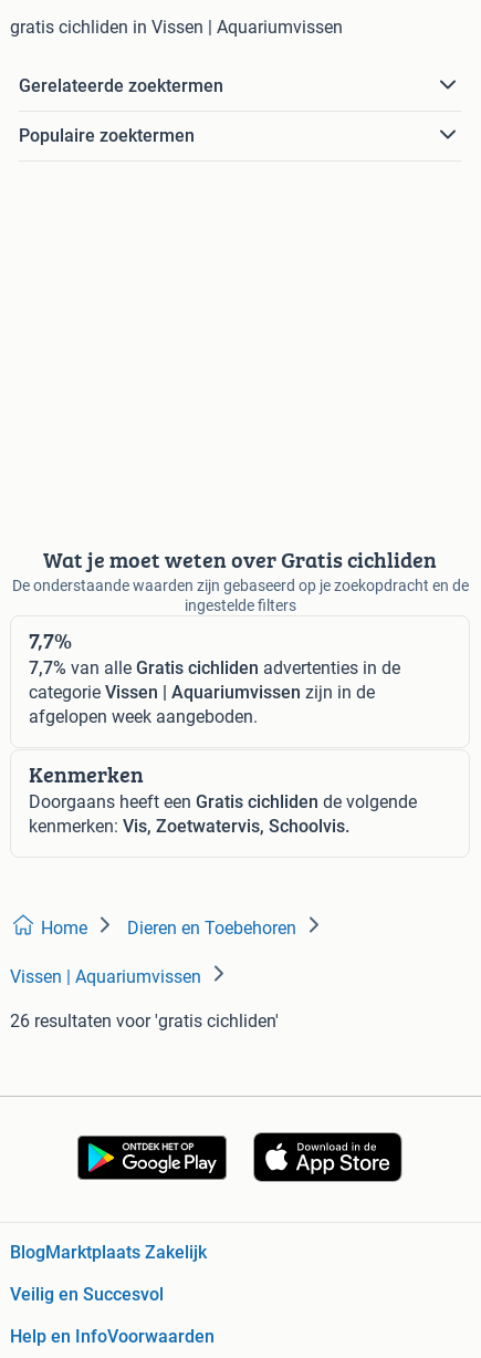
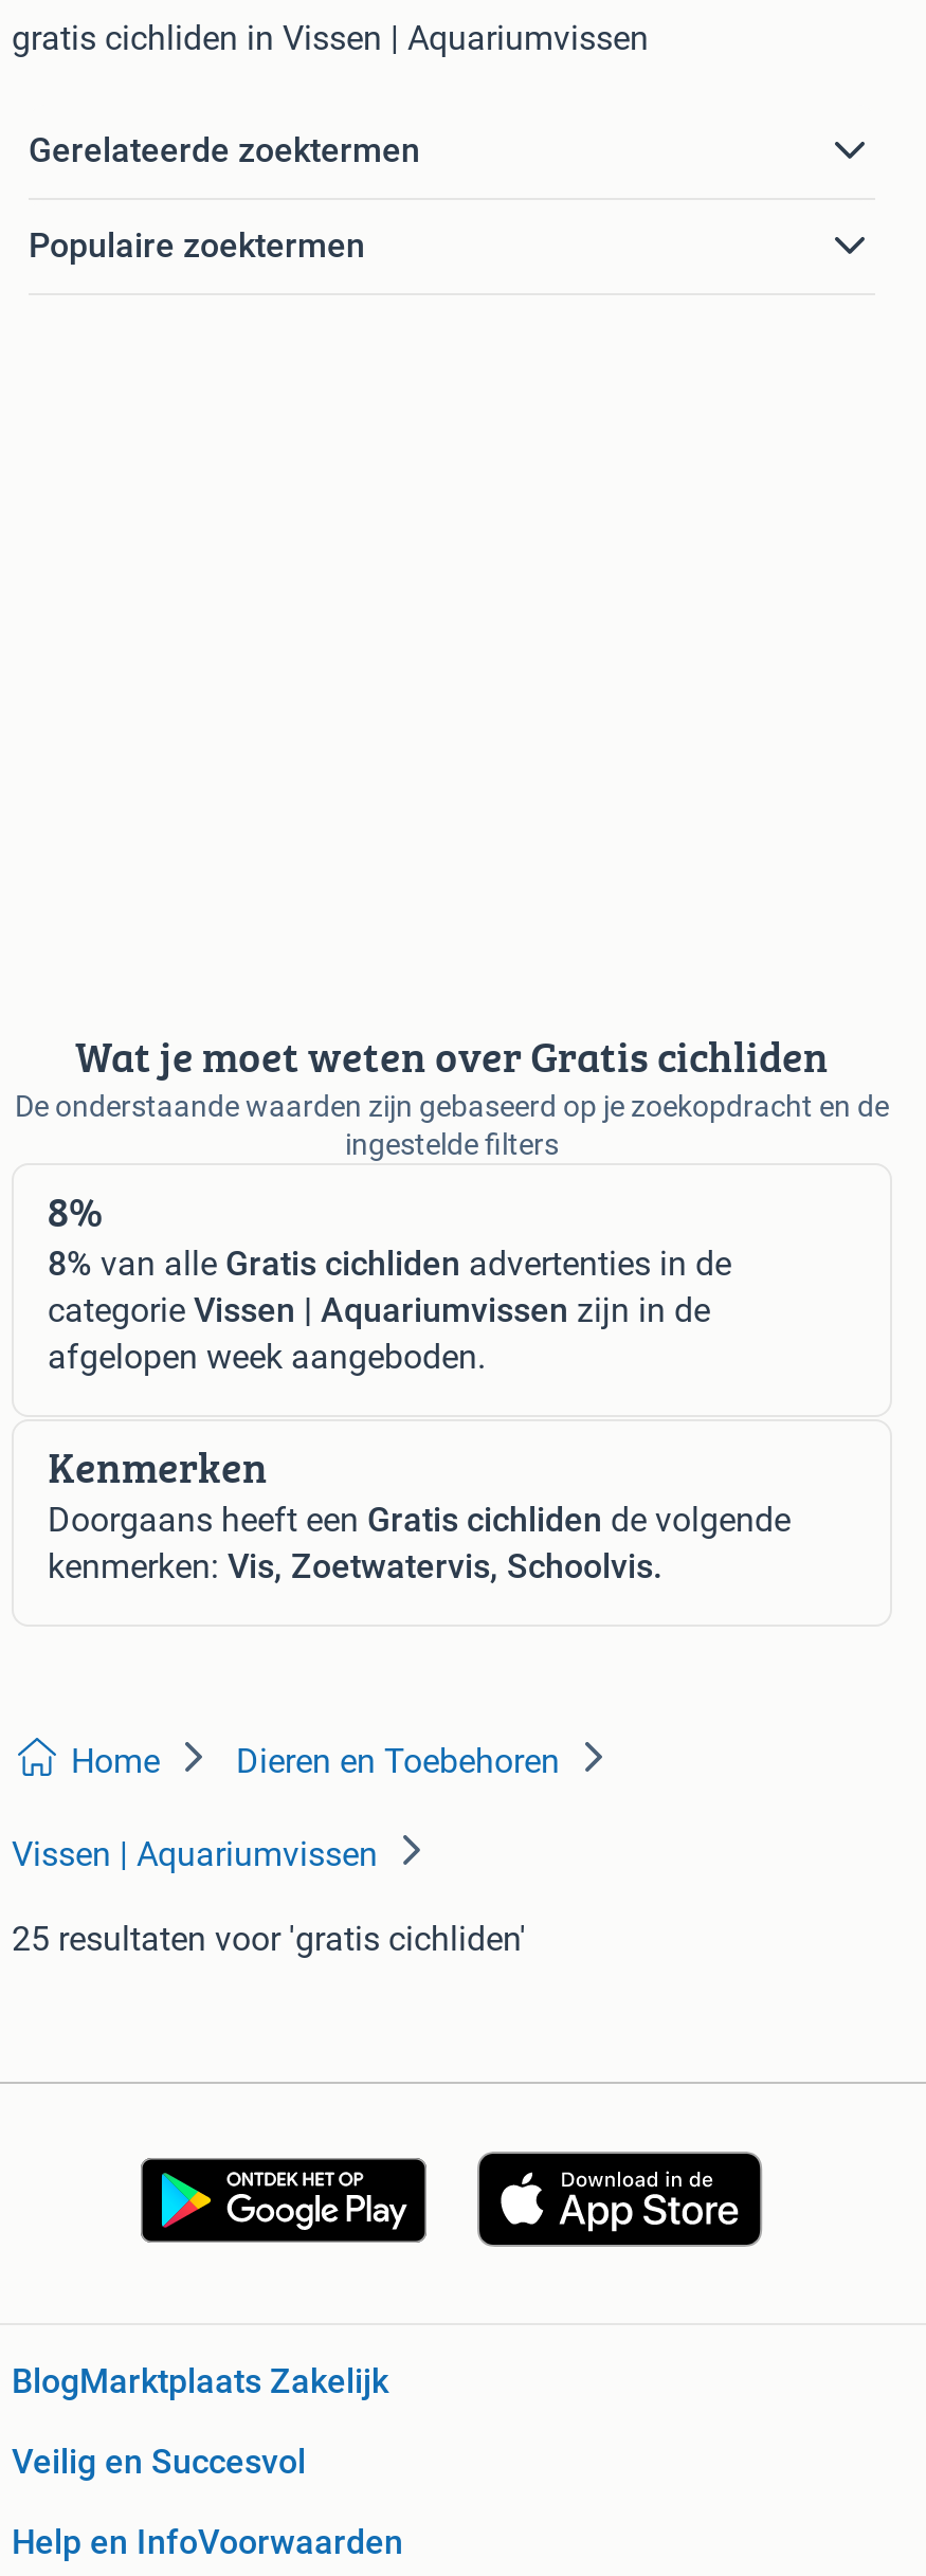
- 7,7%
+ 8%

- 7,7% van alle Gratis cichliden advertenties in de
+ 8% van alle Gratis cichliden advertenties in de

- 26 resultaten voor 'gratis cichliden'
+ 25 resultaten voor 'gratis cichliden'
